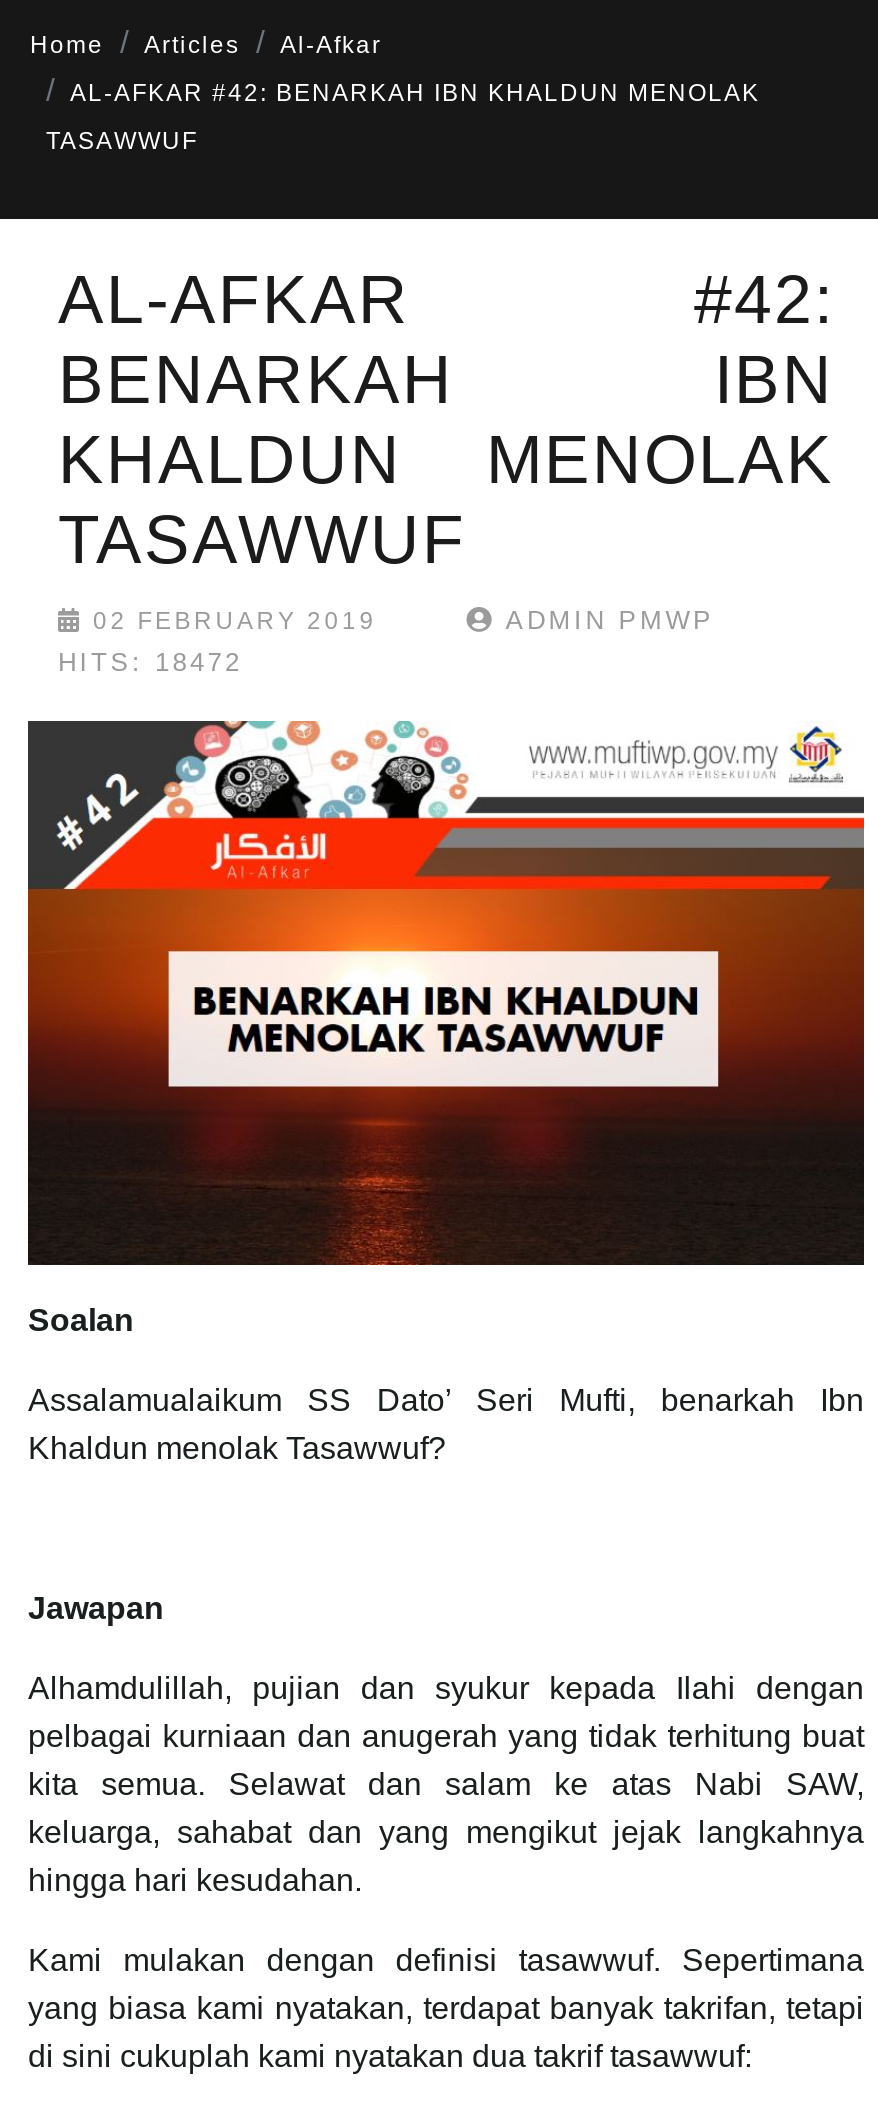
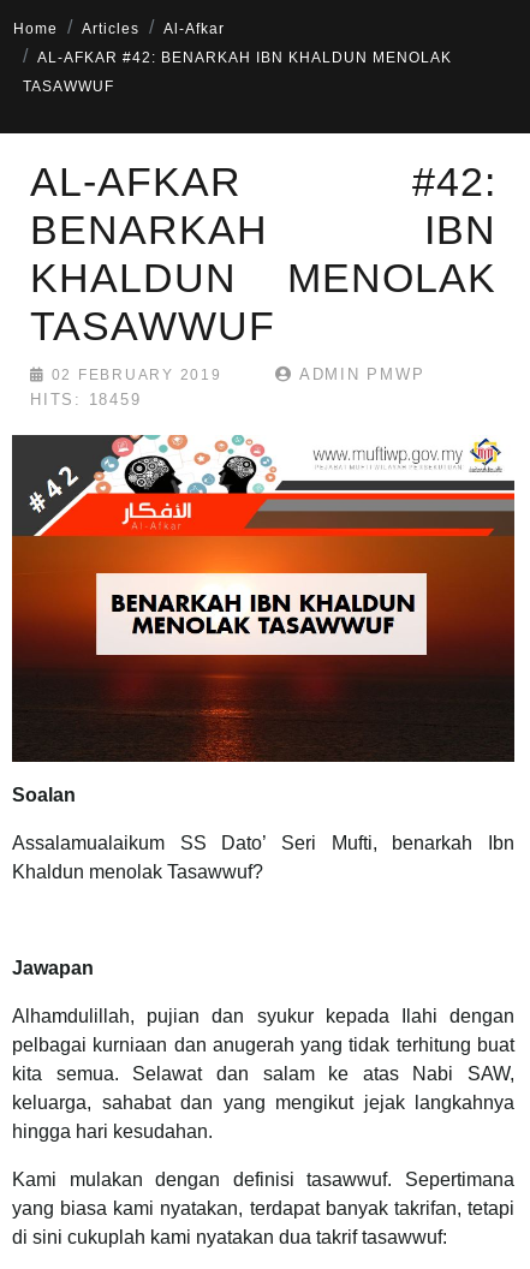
- HITS: 18472
+ HITS: 18459
